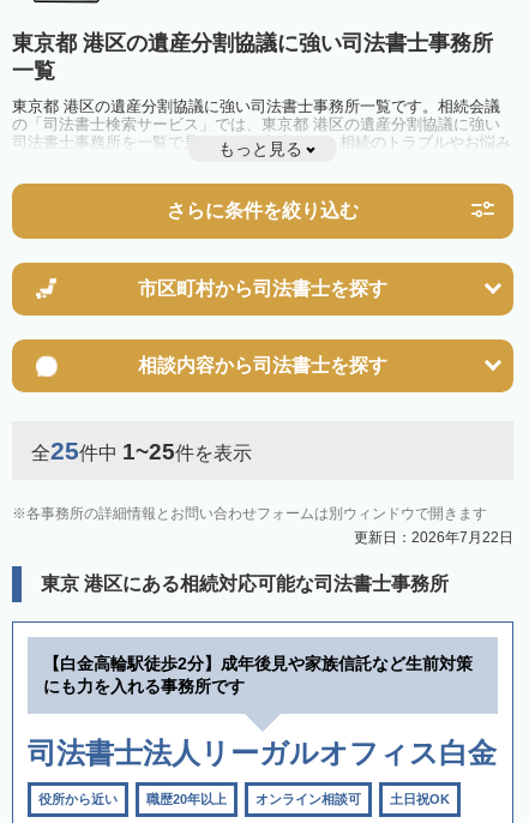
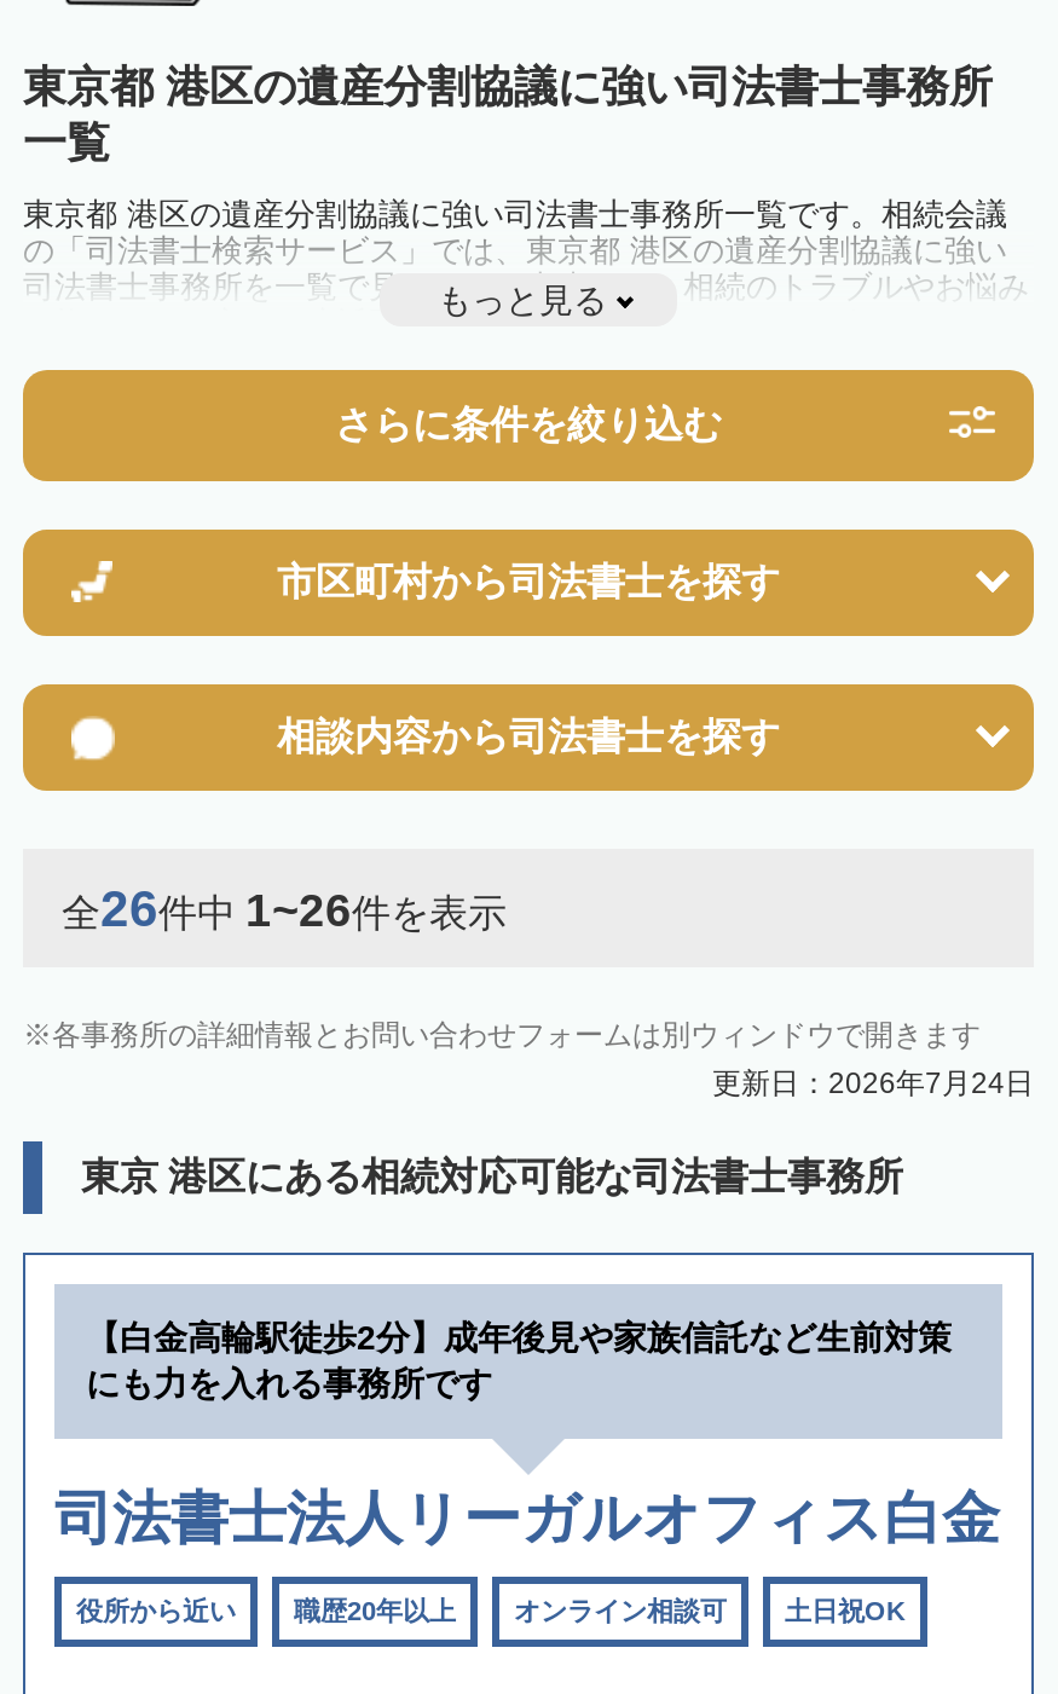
- 全25件中1~25件を表示
+ 全26件中1~26件を表示

- 更新日：2026年7月22日
+ 更新日：2026年7月24日
